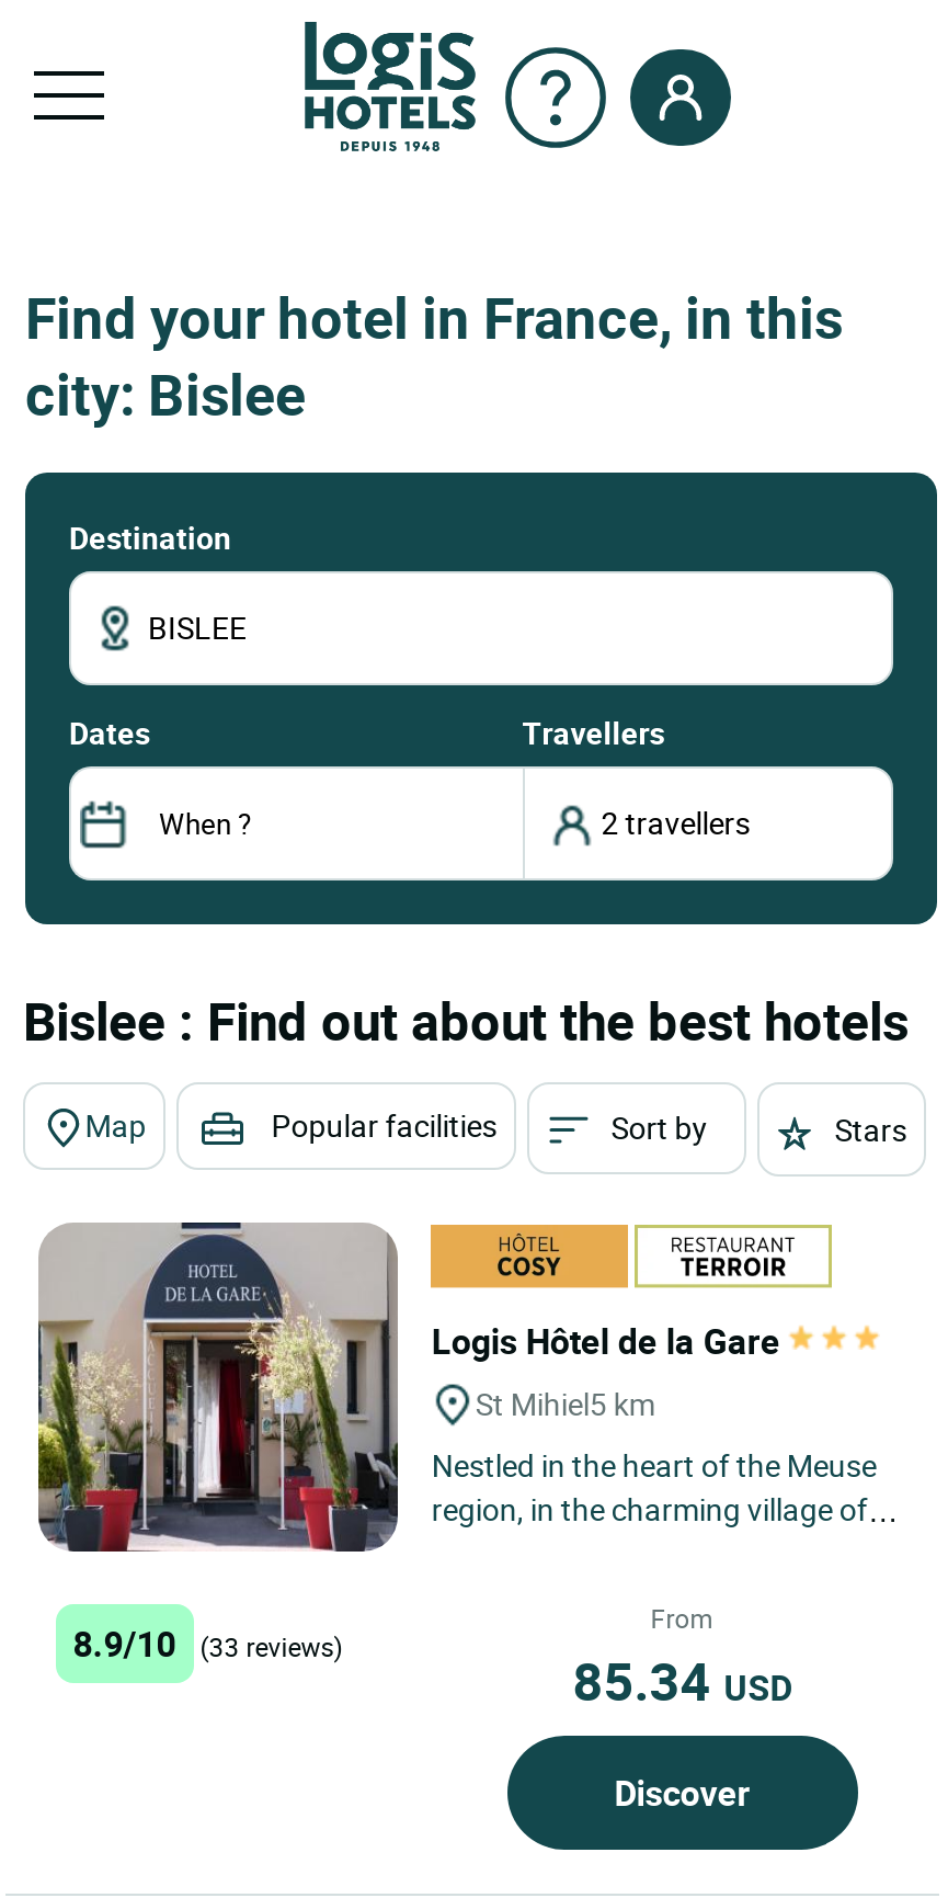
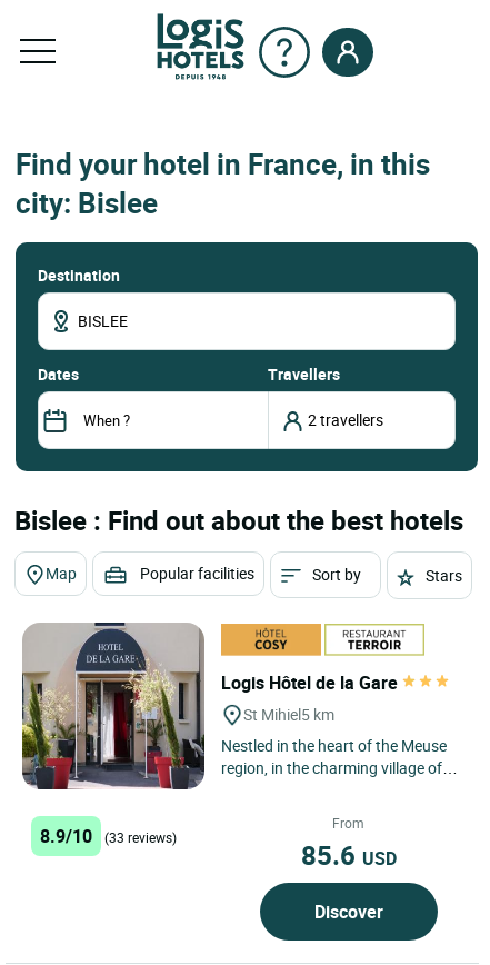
- 85.34 USD
+ 85.6 USD
